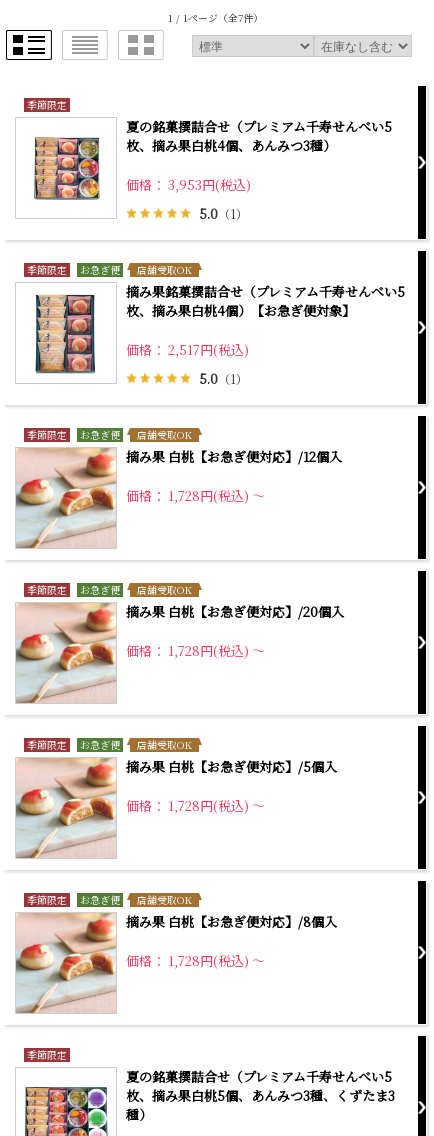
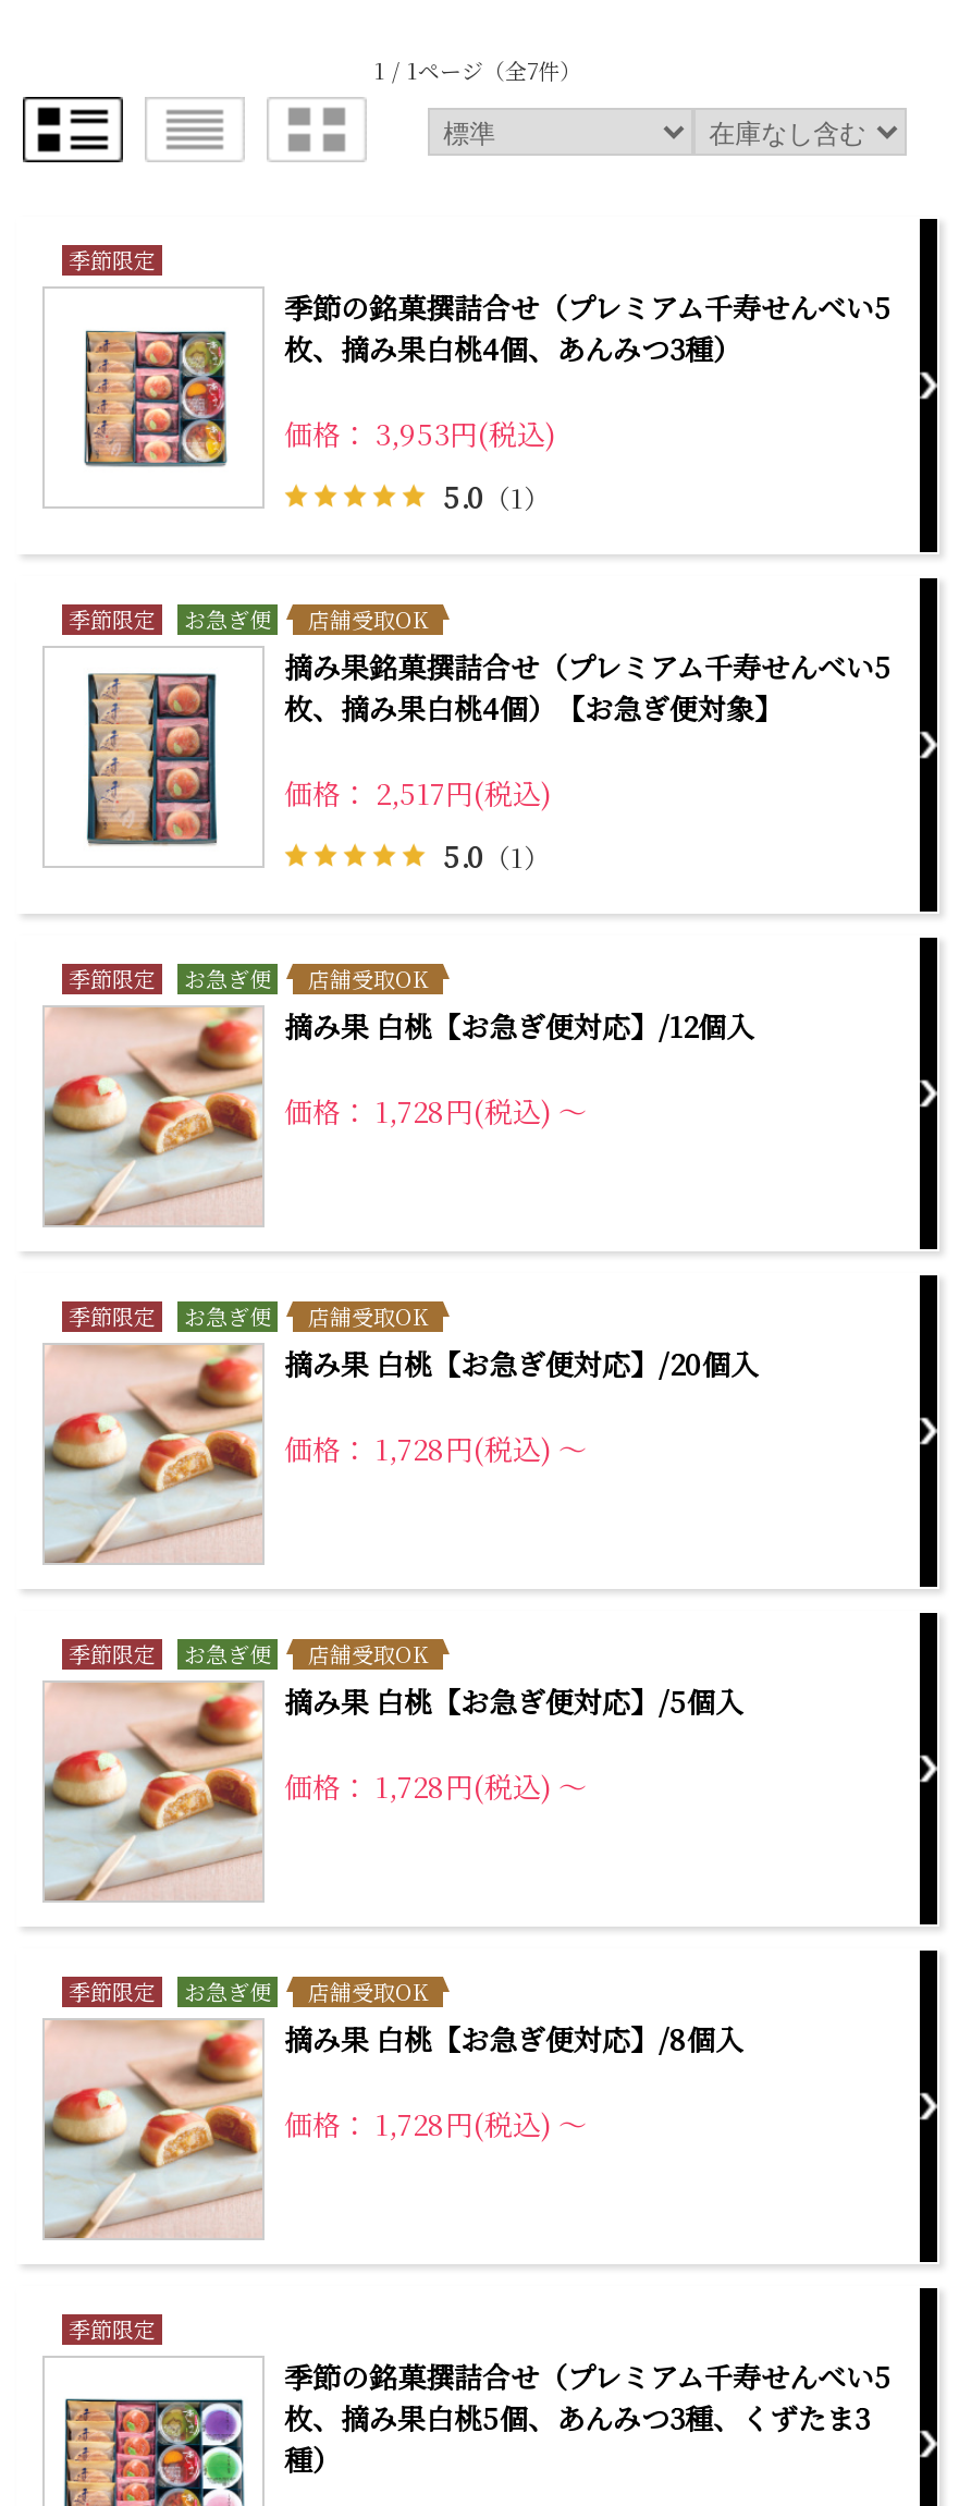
- 夏の銘菓撰詰合せ（プレミアム千寿せんべい5
+ 季節の銘菓撰詰合せ（プレミアム千寿せんべい5

- 夏の銘菓撰詰合せ（プレミアム千寿せんべい5
+ 季節の銘菓撰詰合せ（プレミアム千寿せんべい5
